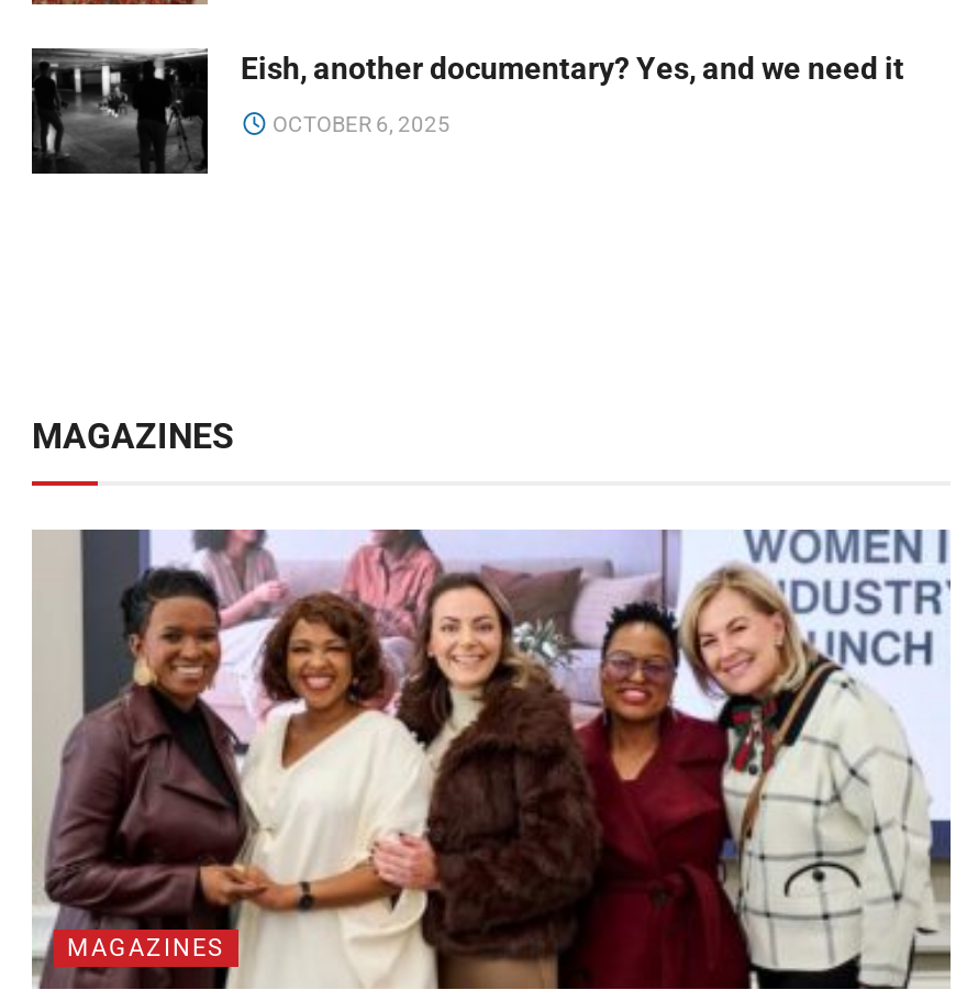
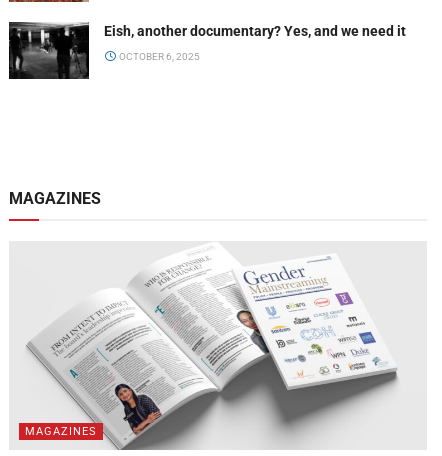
- [image]
+ [image]
